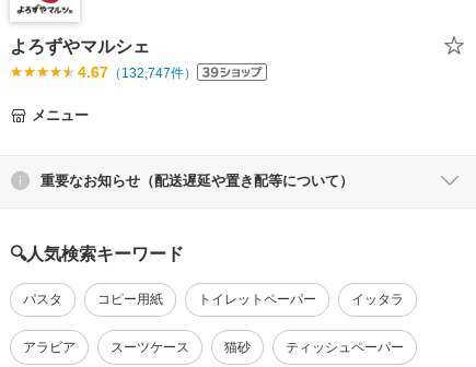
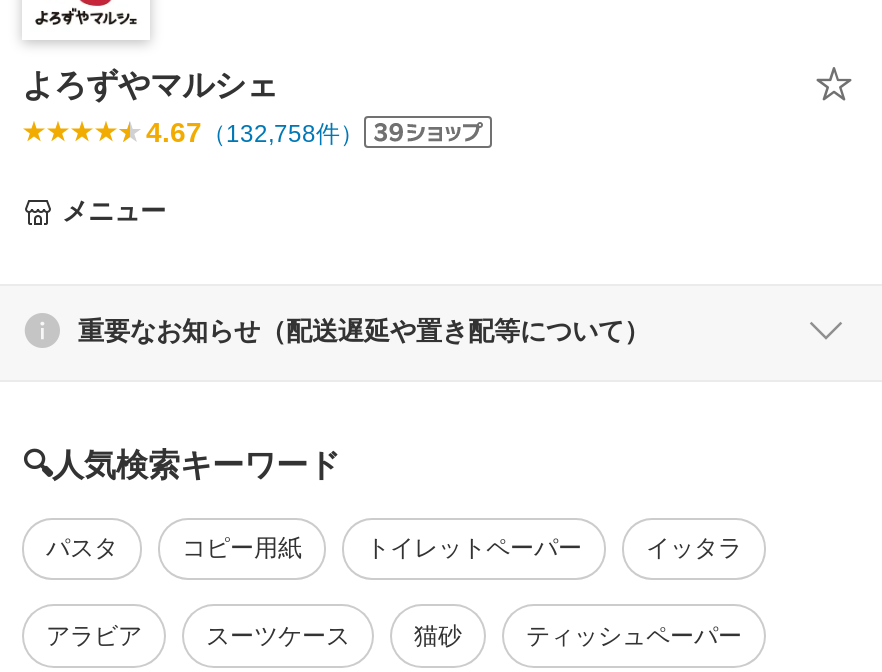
- 4.67（132,747件）
+ 4.67（132,758件）
